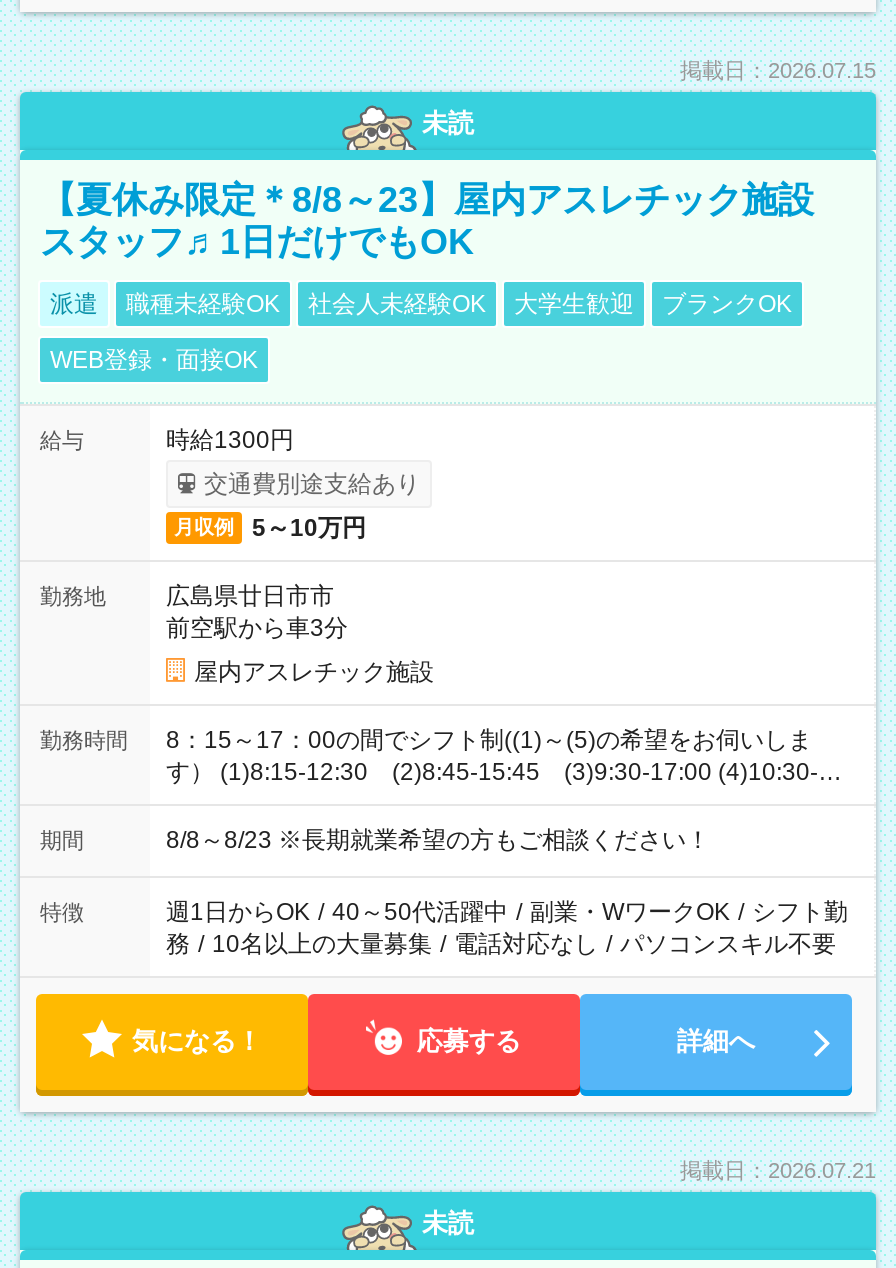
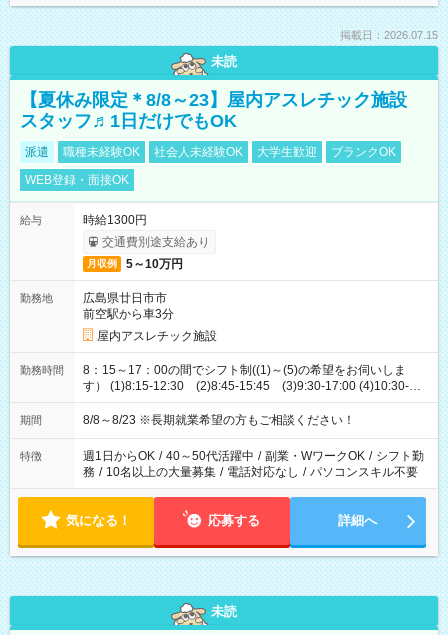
- 掲載日：2026.07.21
